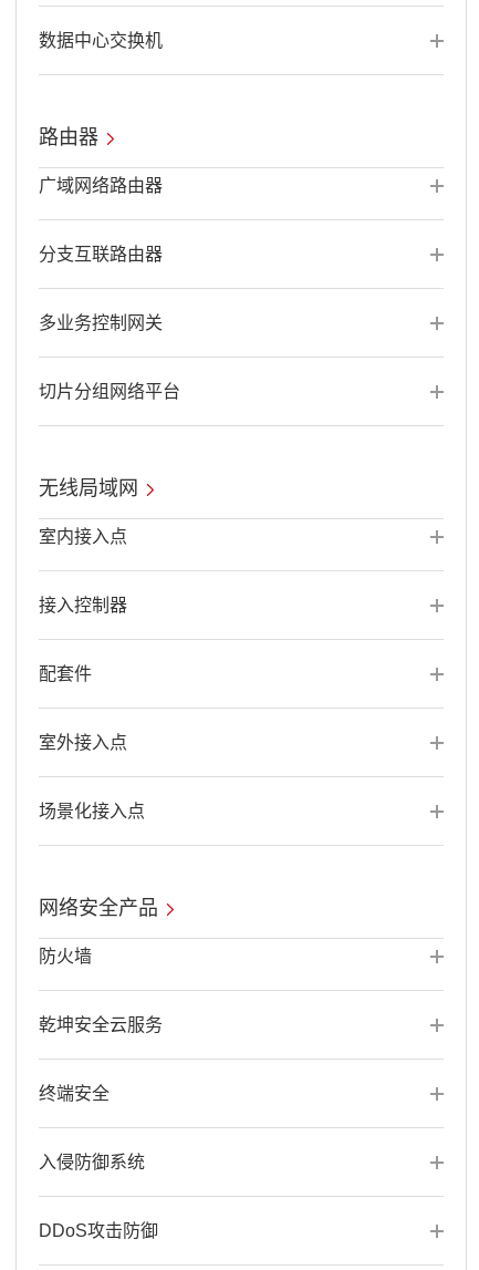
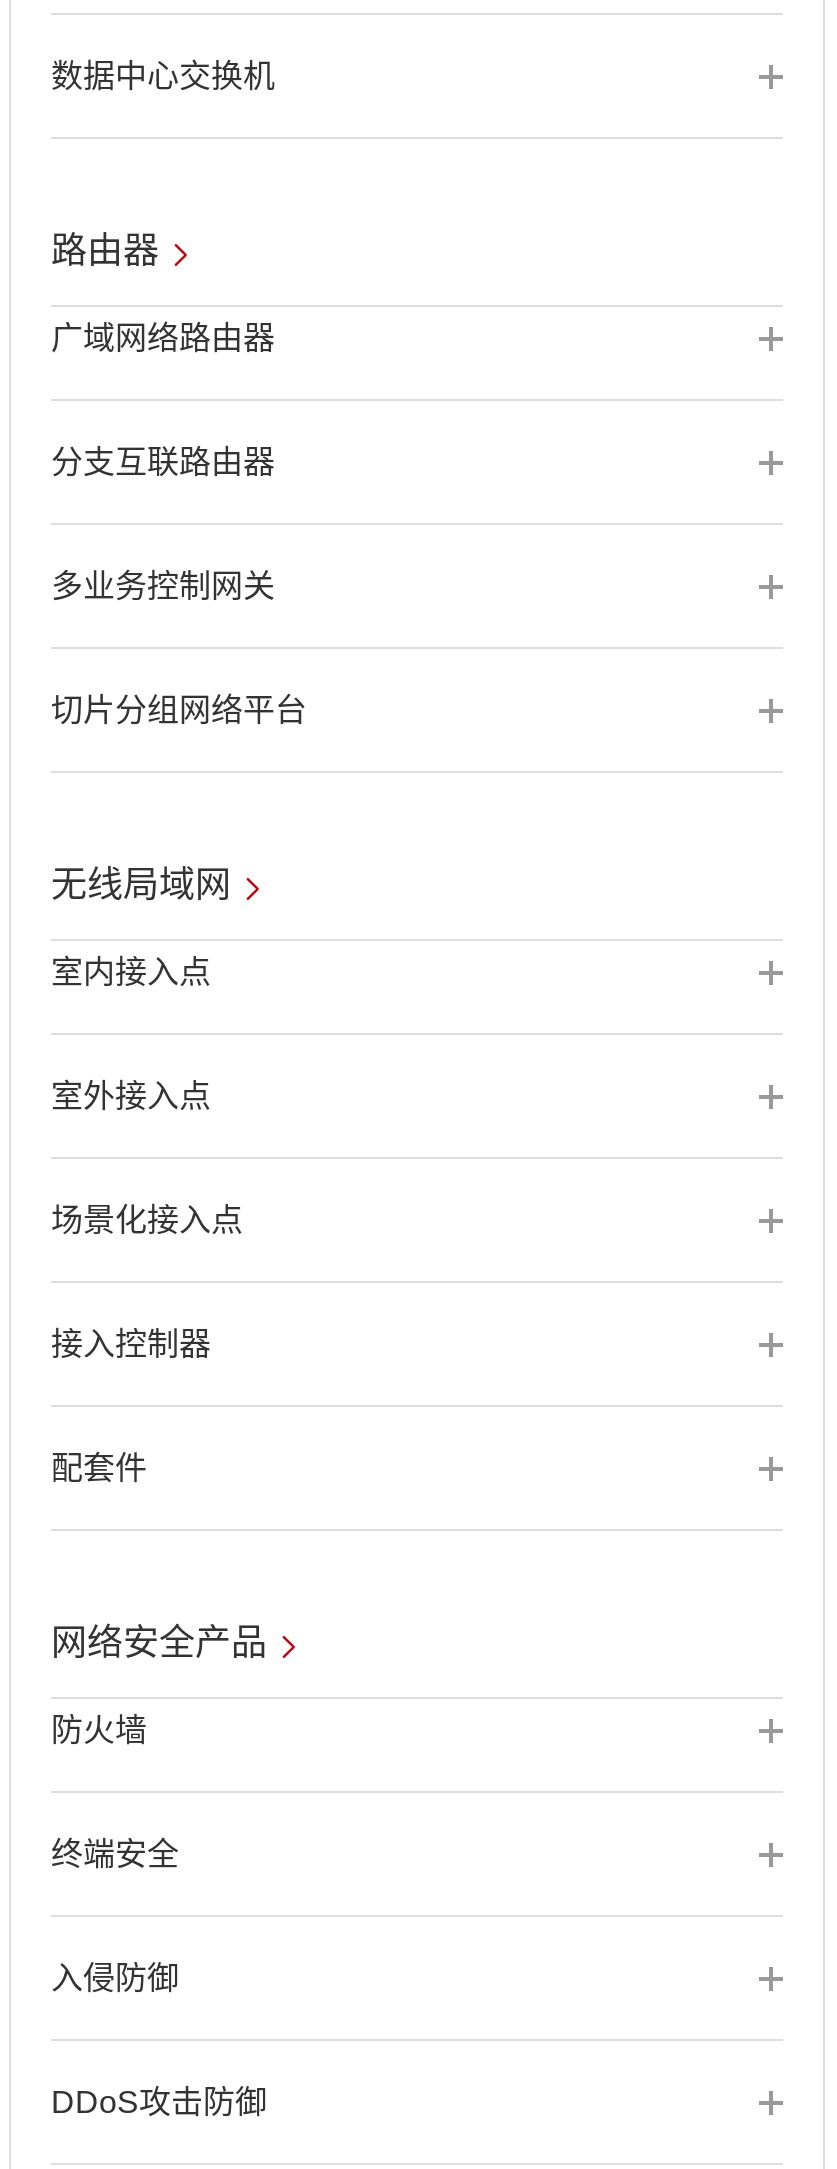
moved down: 接入控制器 | 配套件

moved up: 室外接入点

moved up: 场景化接入点

- 乾坤安全云服务

- 入侵防御系统
+ 入侵防御
